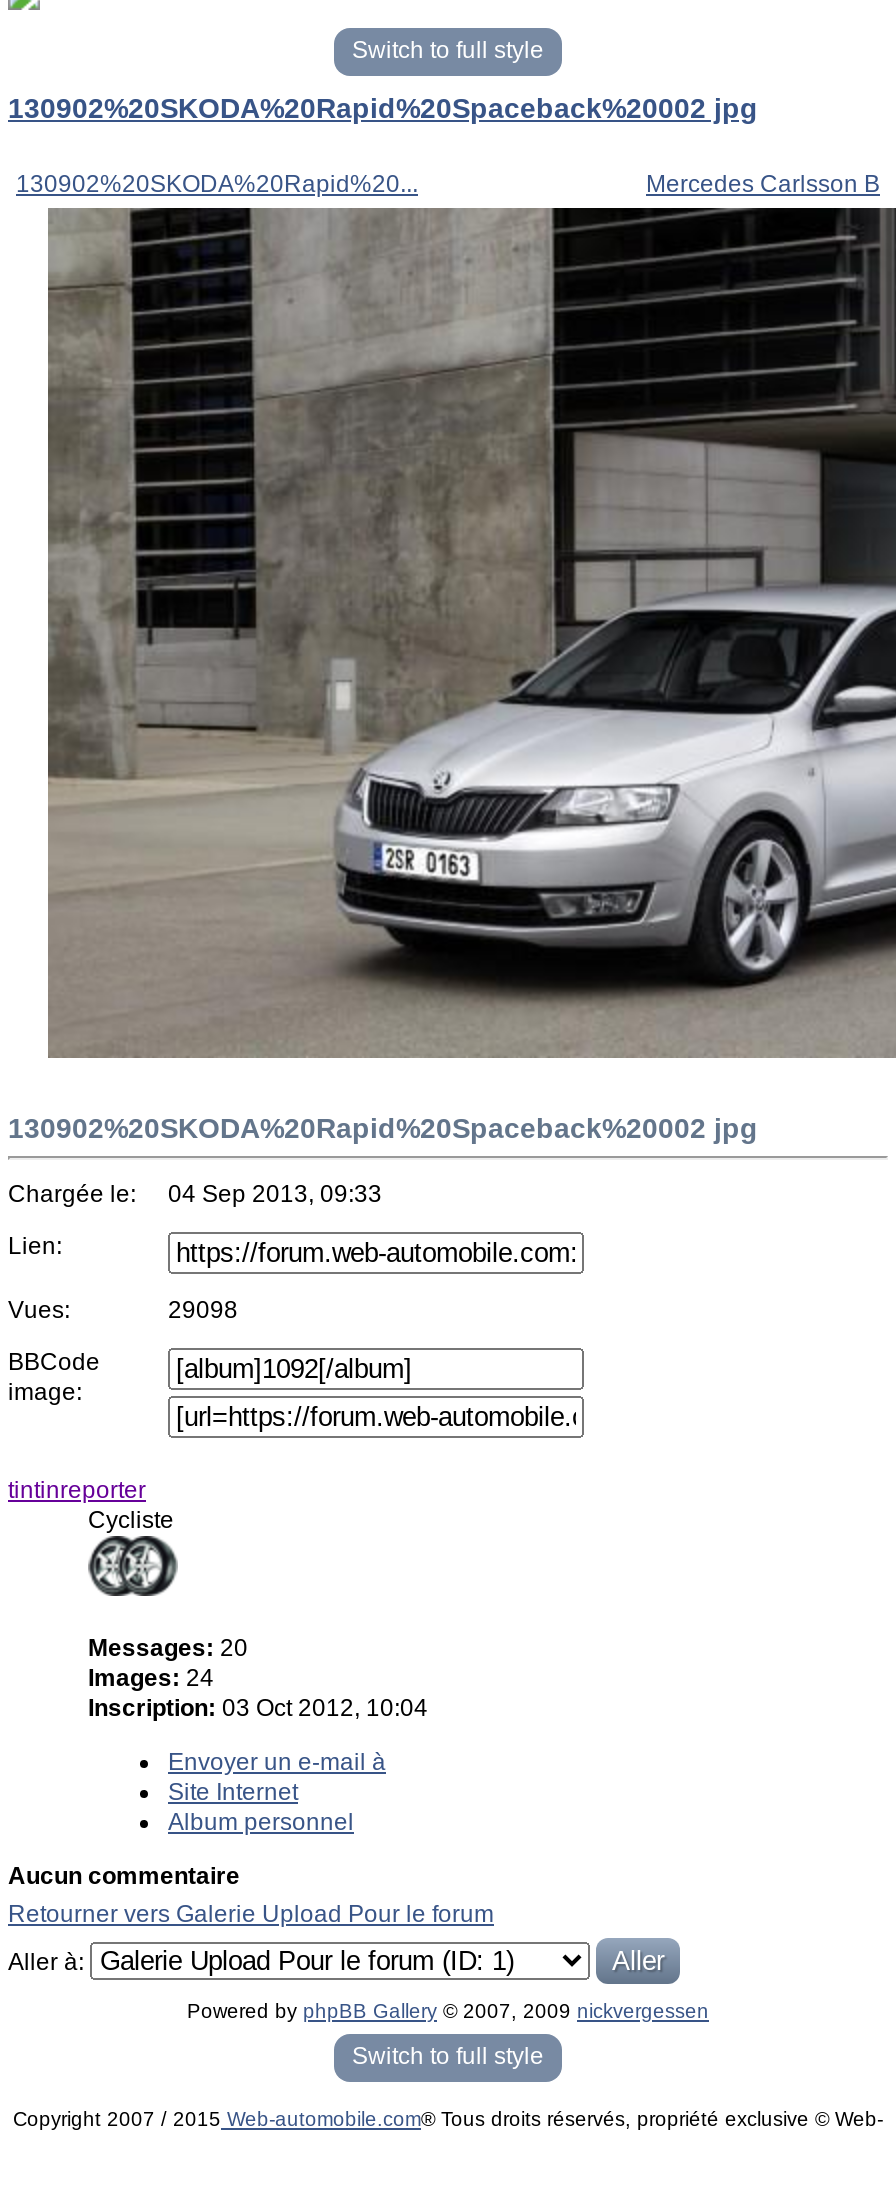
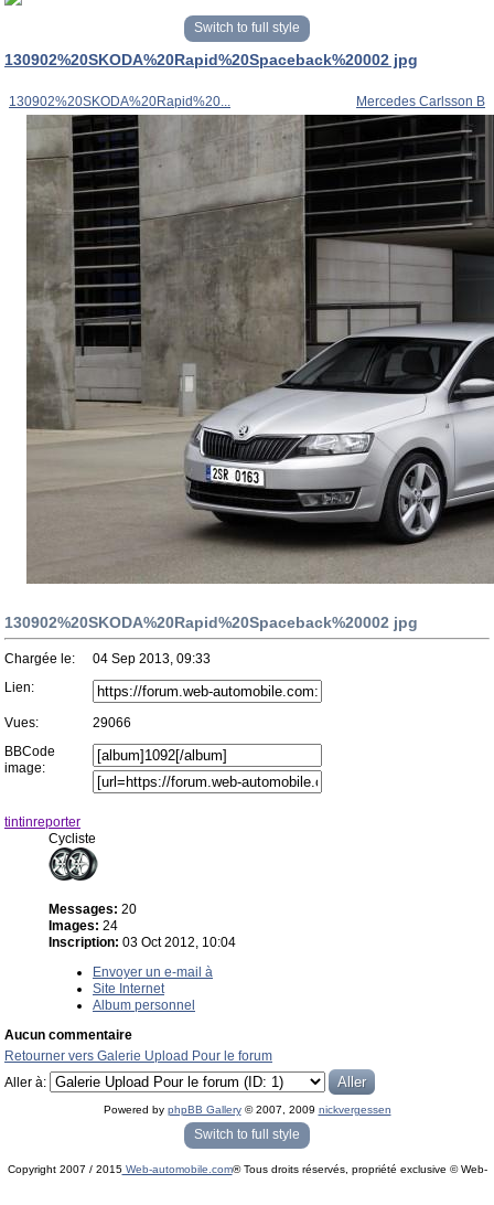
- 29098
+ 29066
